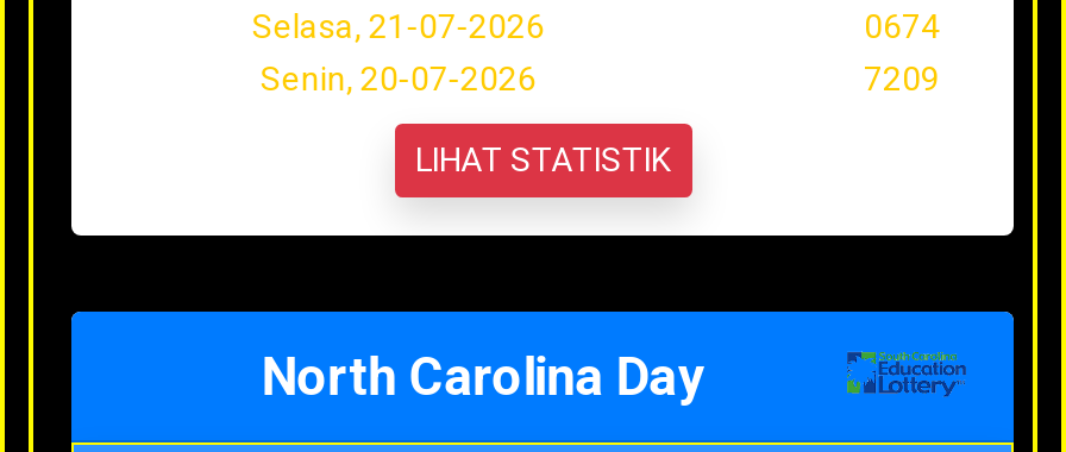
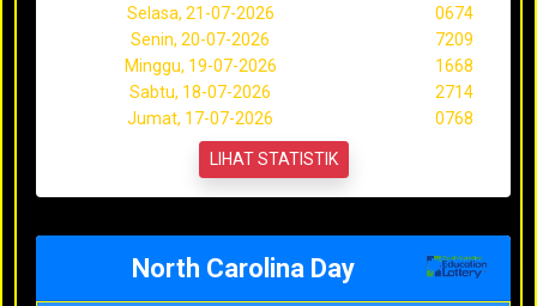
+ Minggu, 19-07-2026
+ 1668
+ Sabtu, 18-07-2026
+ 2714
+ Jumat, 17-07-2026
+ 0768
